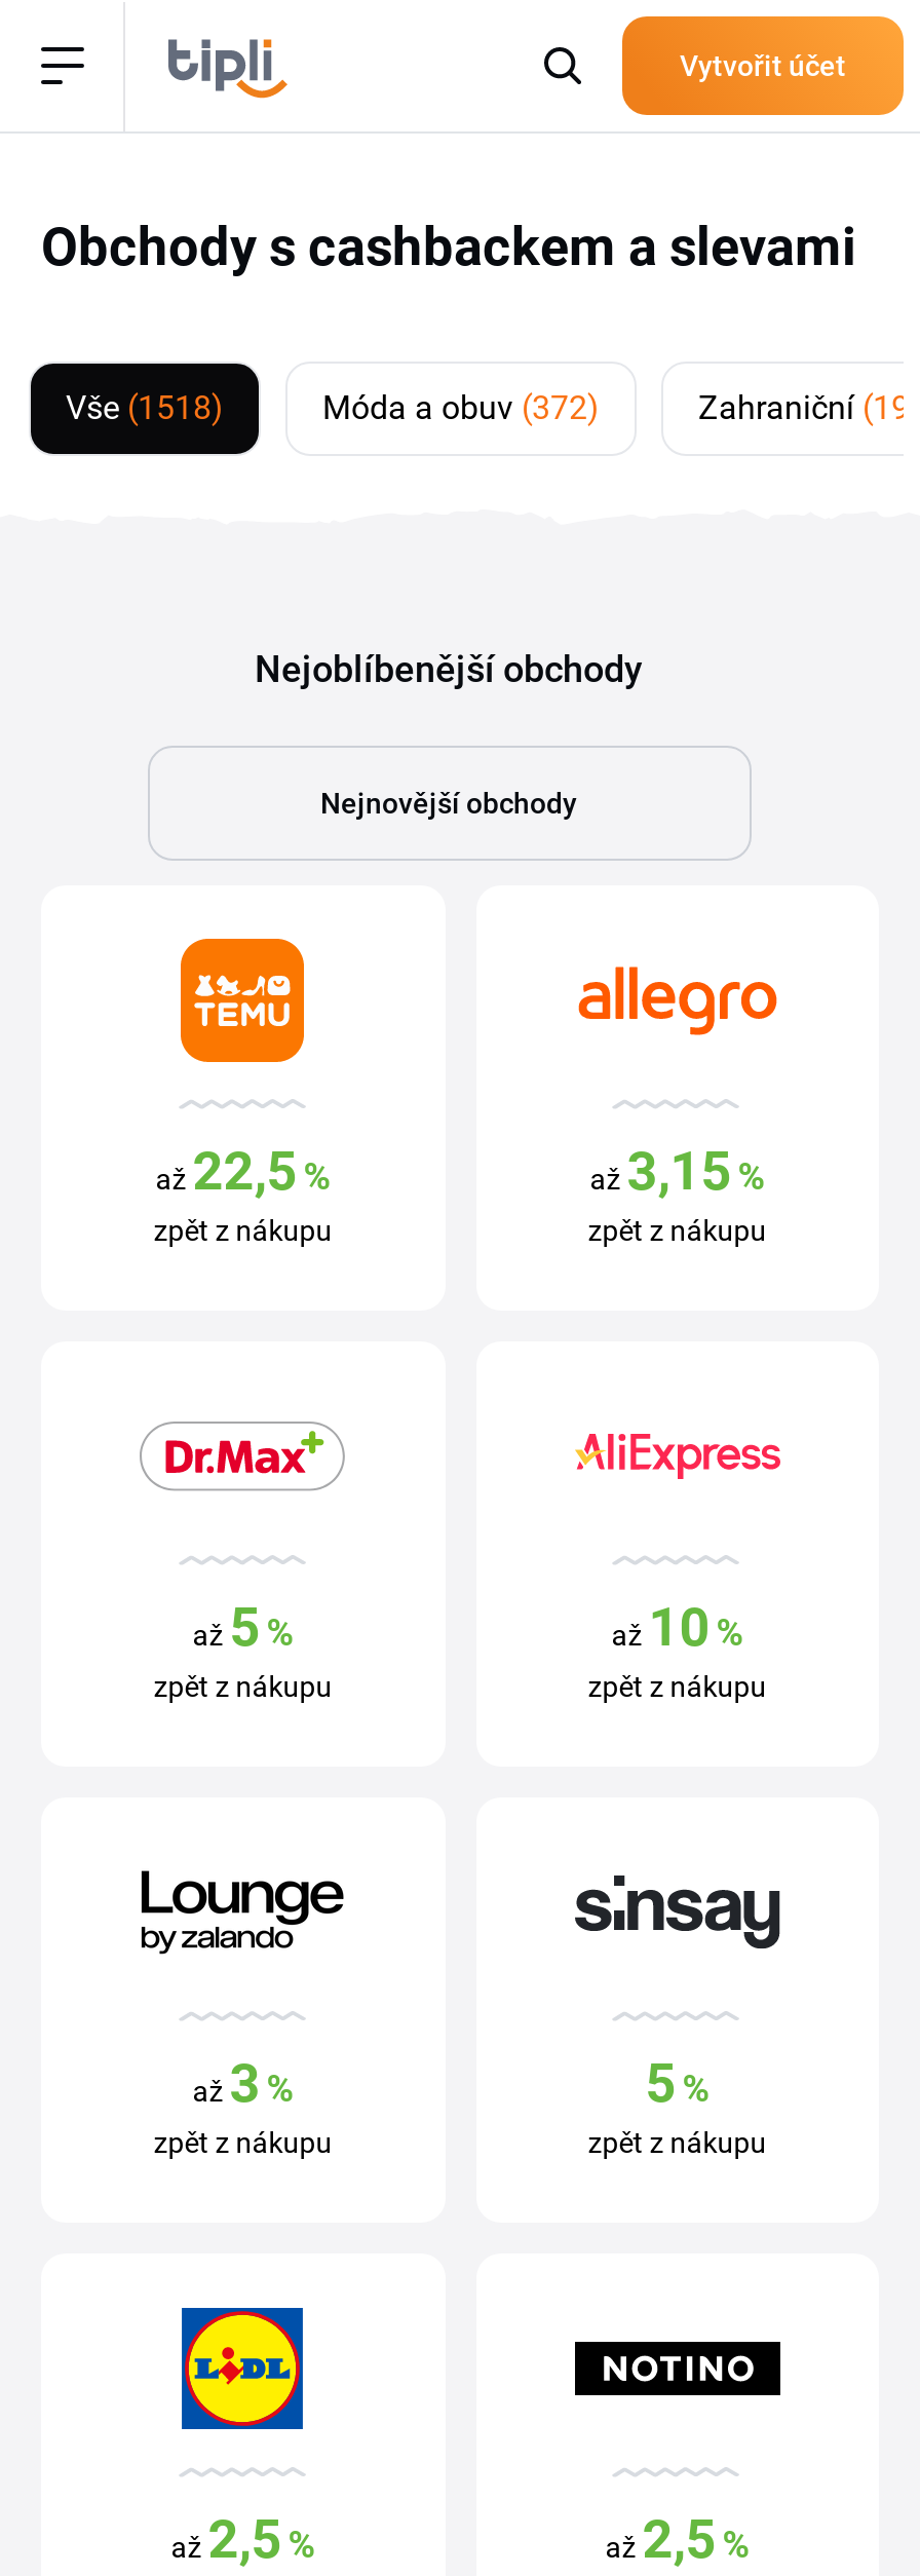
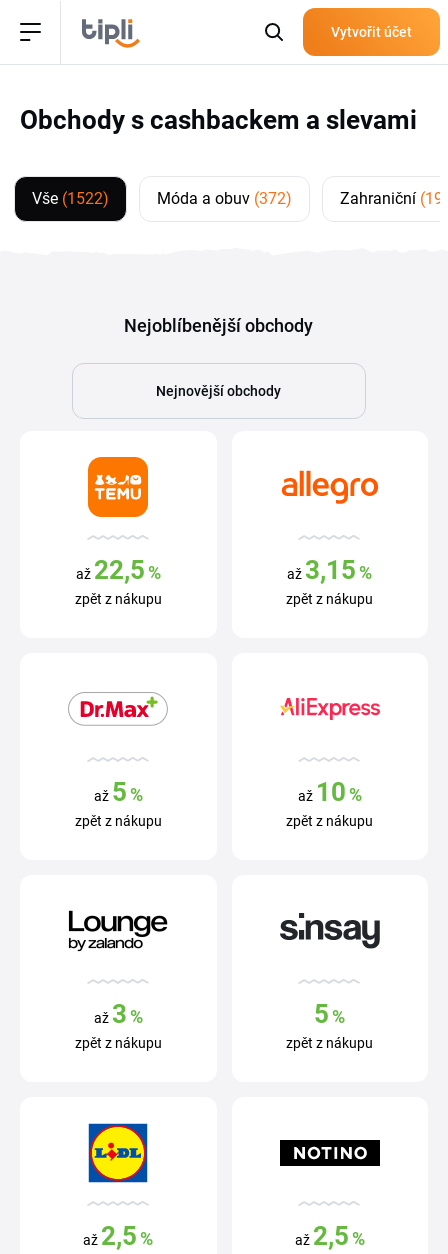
- Vše (1518)
+ Vše (1522)
